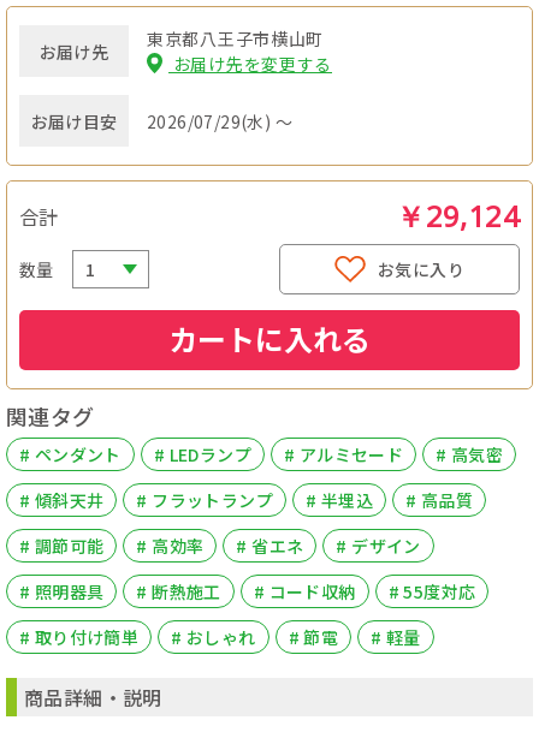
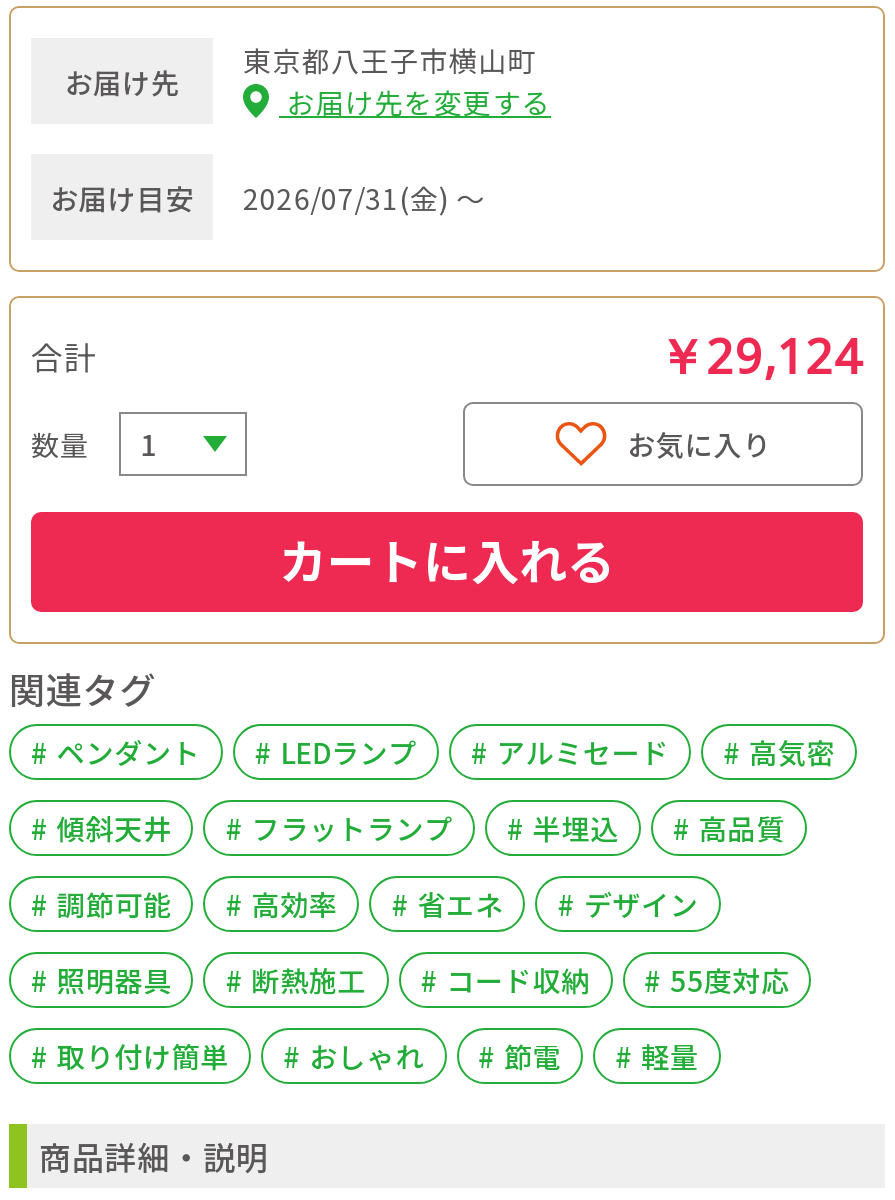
- お届け目安 2026/07/29(水) ～
+ お届け目安 2026/07/31(金) ～
